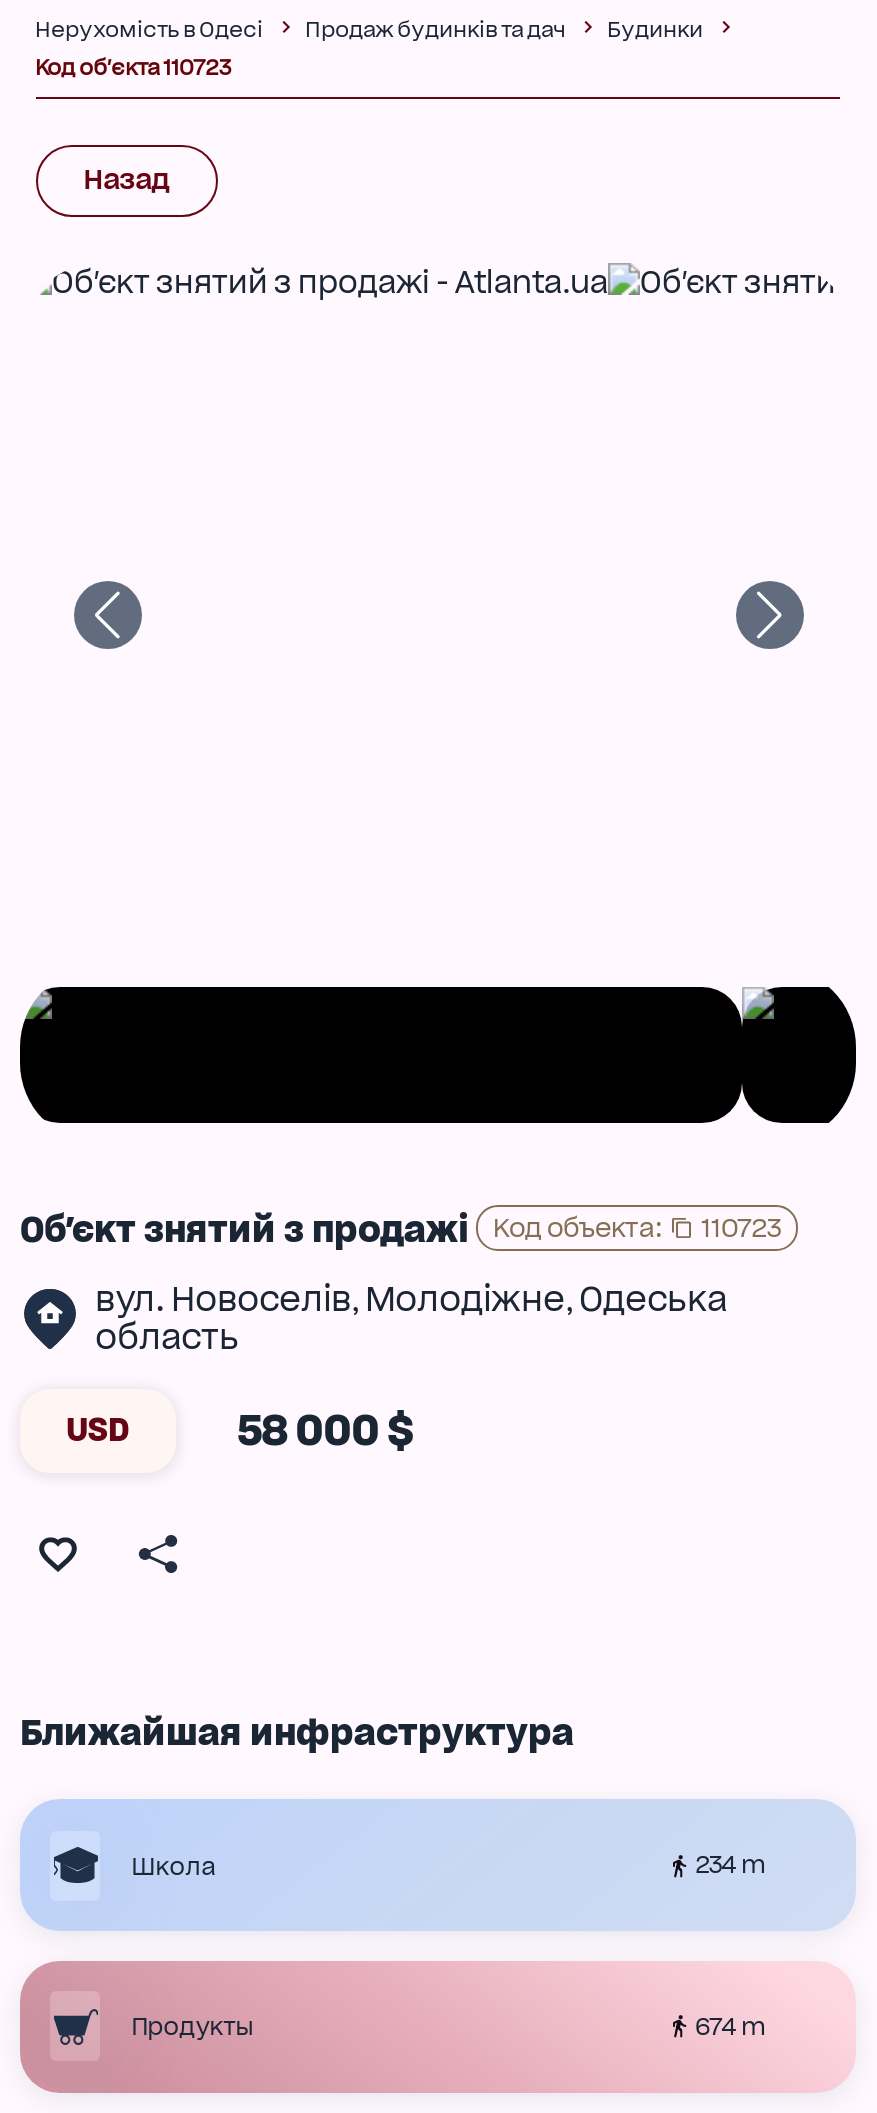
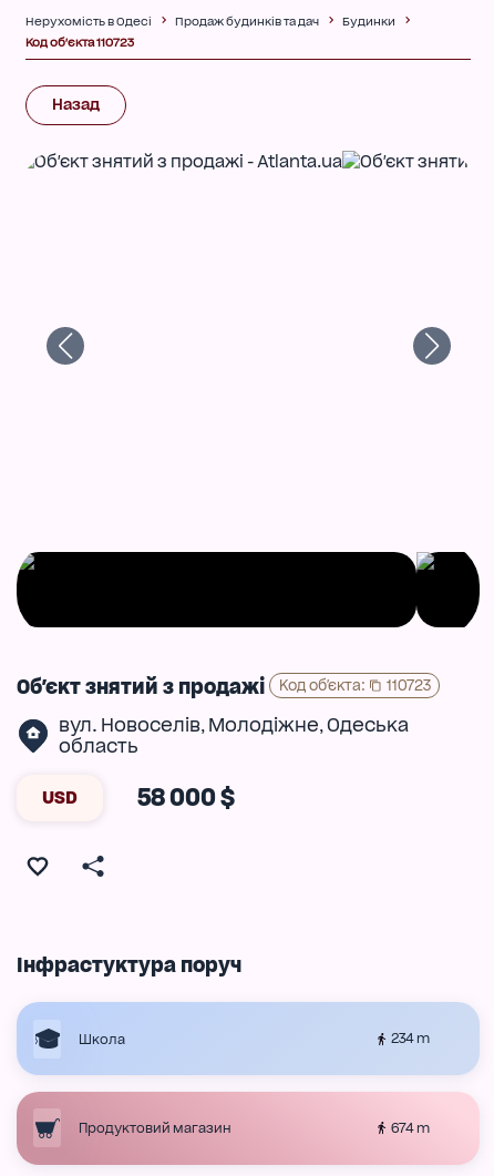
- Код объекта:
+ Код об'єкта:

- Ближайшая инфраструктура
+ Інфрастуктура поруч

- Продукты
+ Продуктовий магазин
